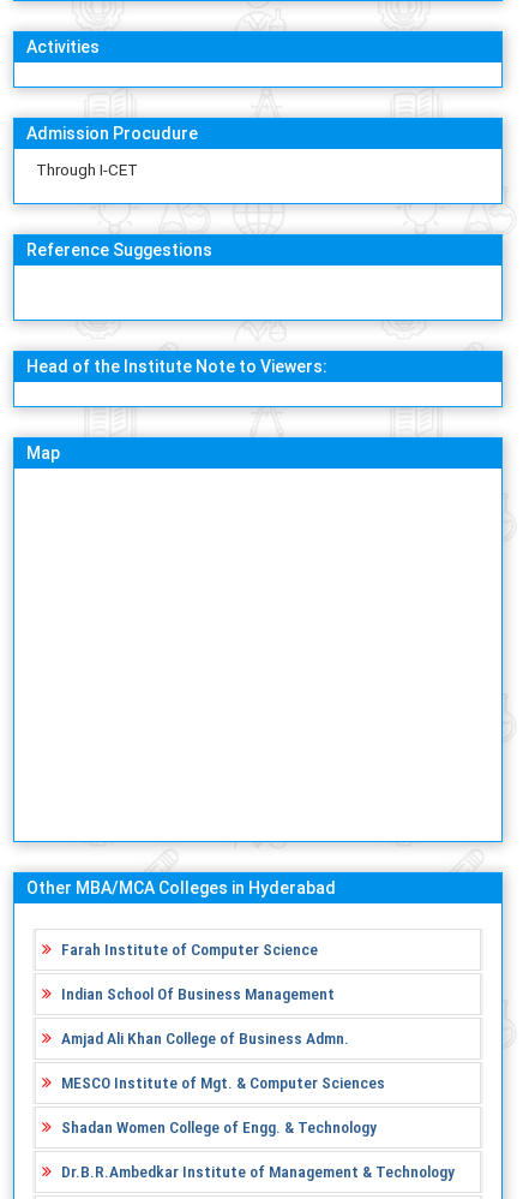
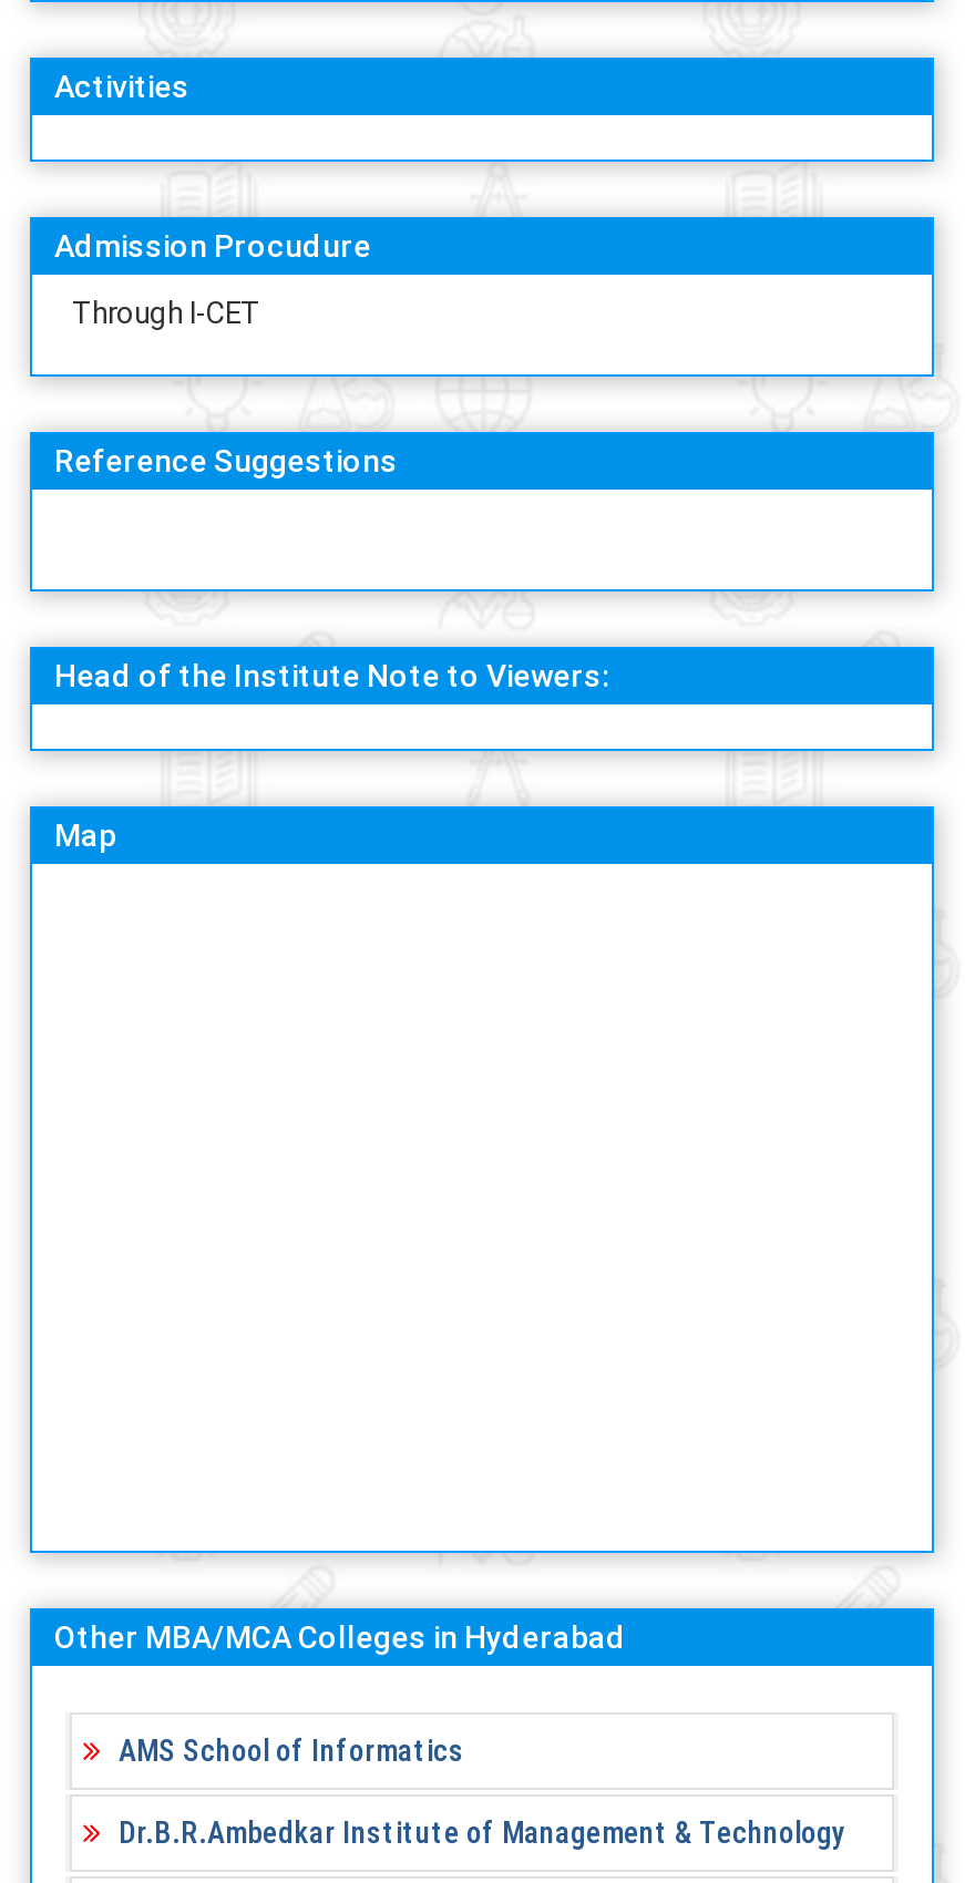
- Farah Institute of Computer Science
- Indian School Of Business Management
- Amjad Ali Khan College of Business Admn.
- MESCO Institute of Mgt. & Computer Sciences
- Shadan Women College of Engg. & Technology
+ AMS School of Informatics
